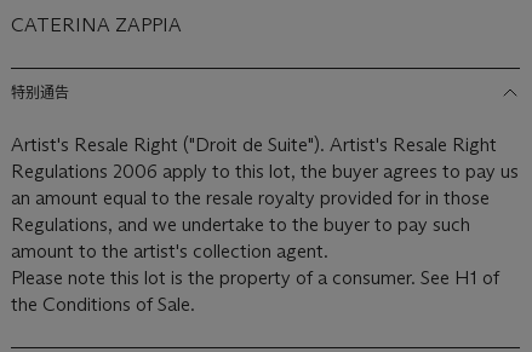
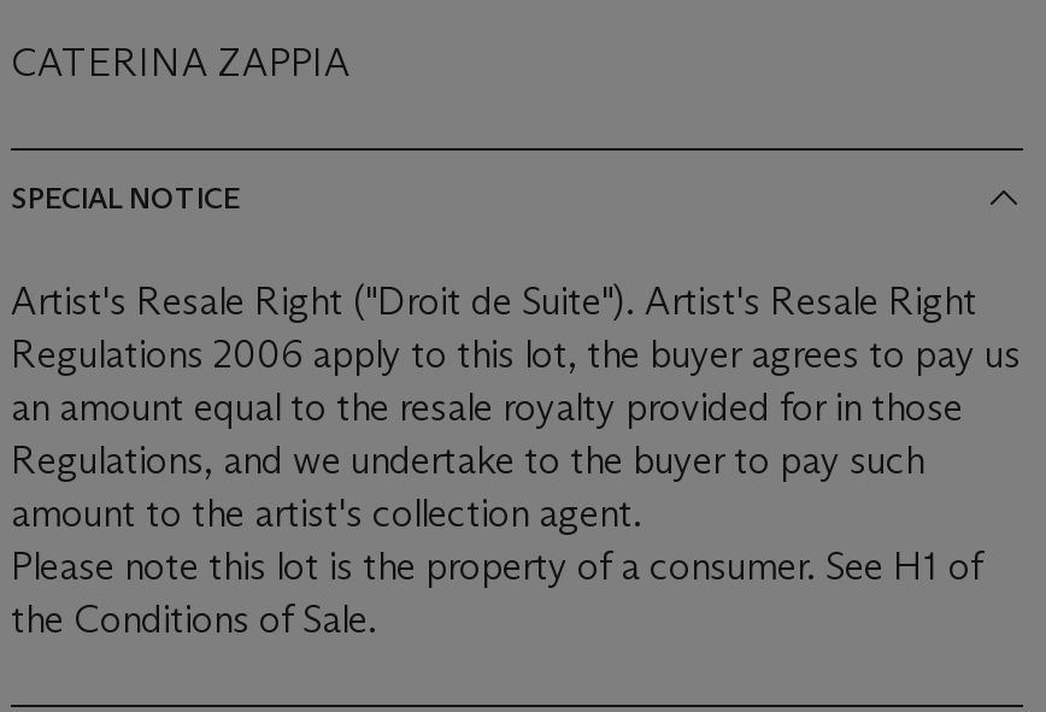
- 特别通告
+ SPECIAL NOTICE
